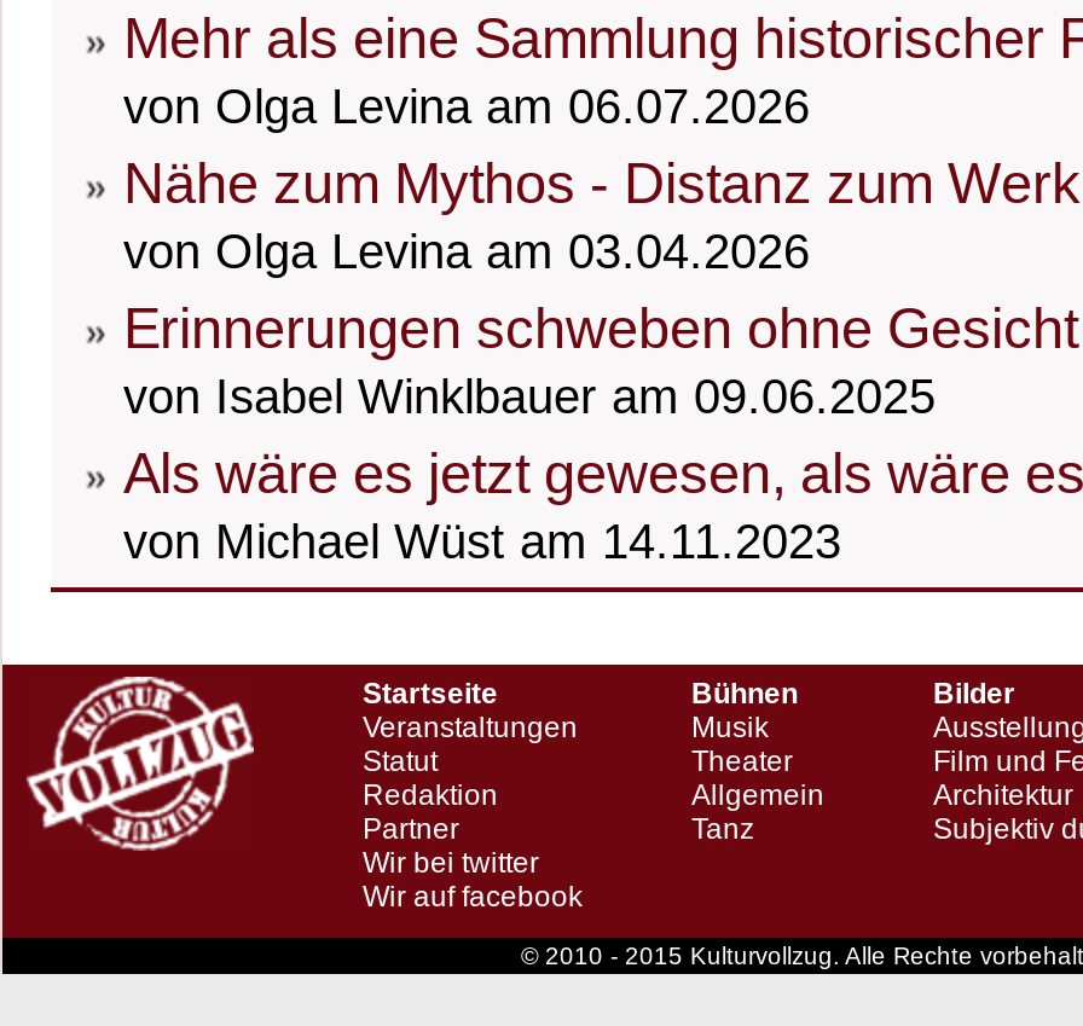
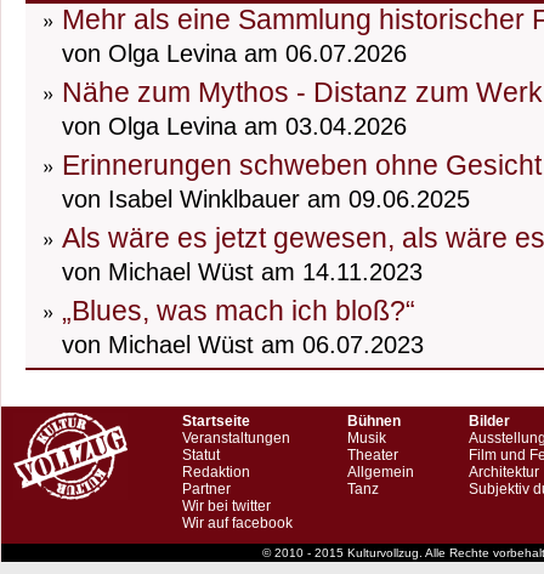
+ „Blues, was mach ich bloß?“
+ von Michael Wüst am 06.07.2023
